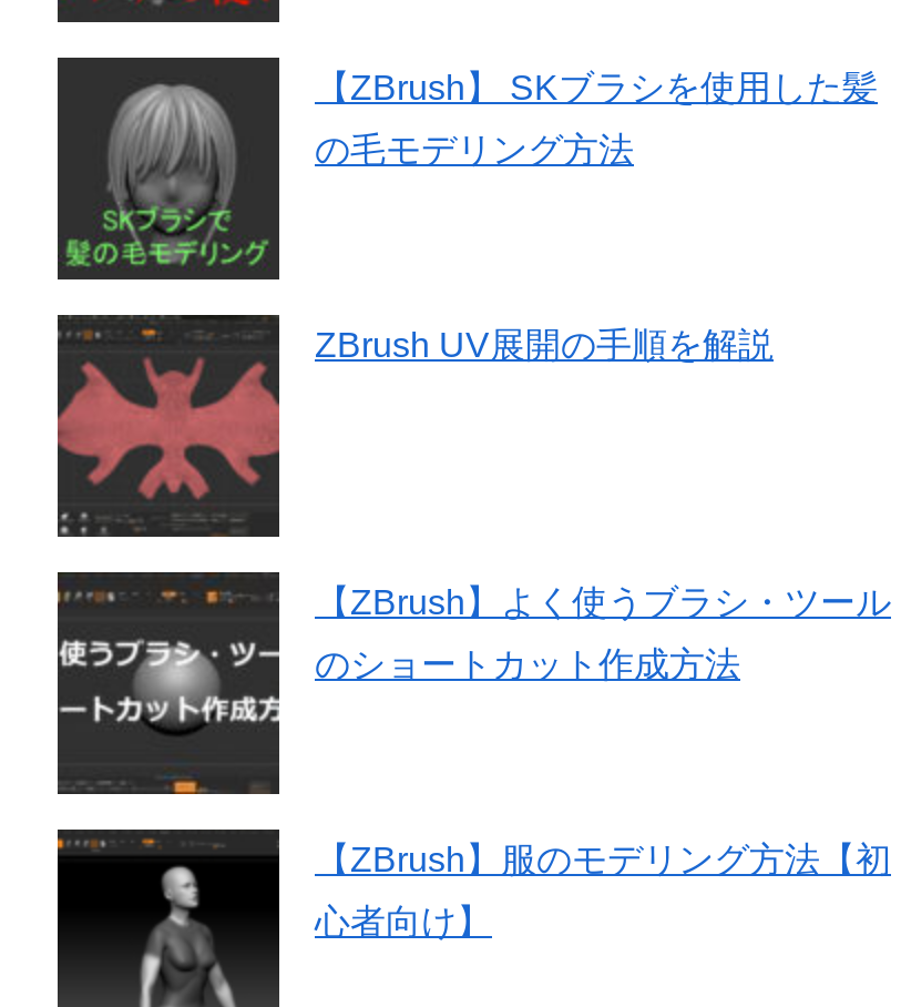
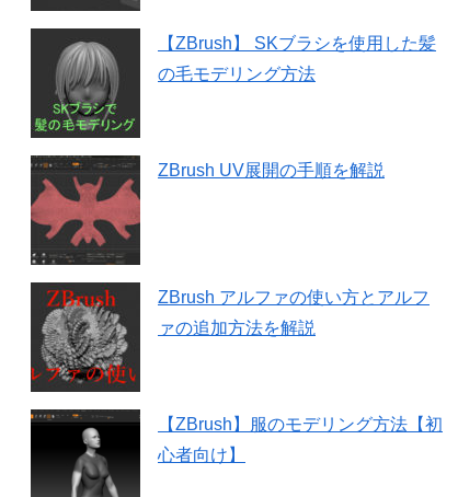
- [image]
- 【ZBrush】よく使うブラシ・ツール
+ [image]
+ ZBrush アルファの使い方とアルフ

- のショートカット作成方法
+ ァの追加方法を解説
